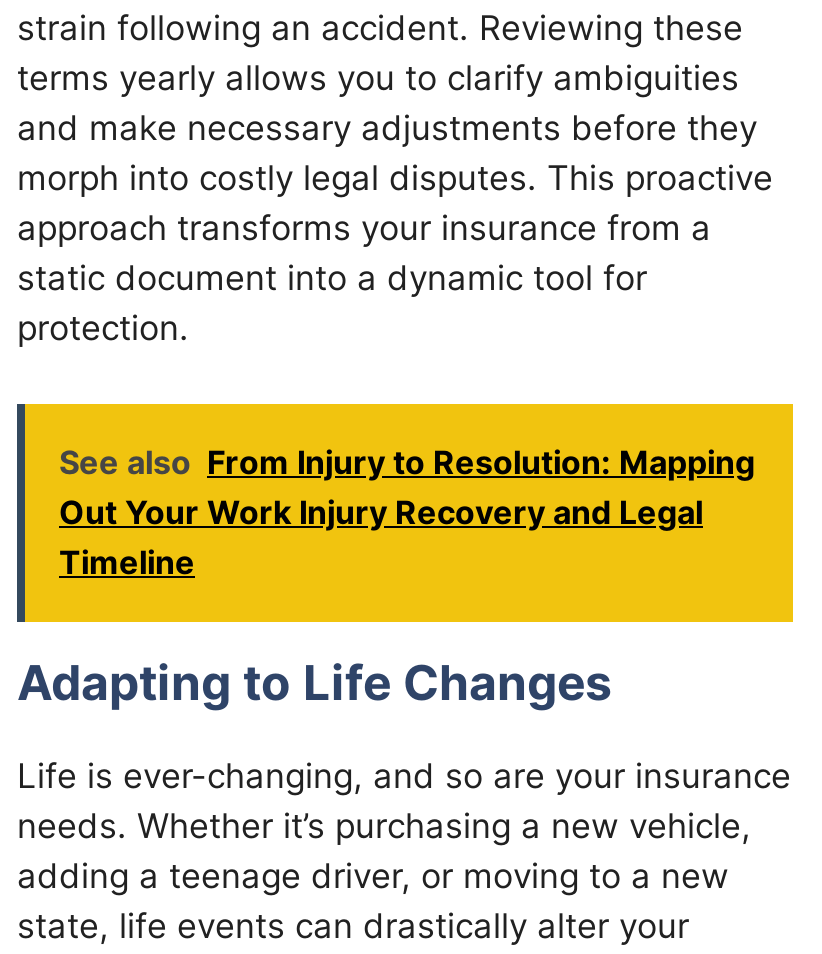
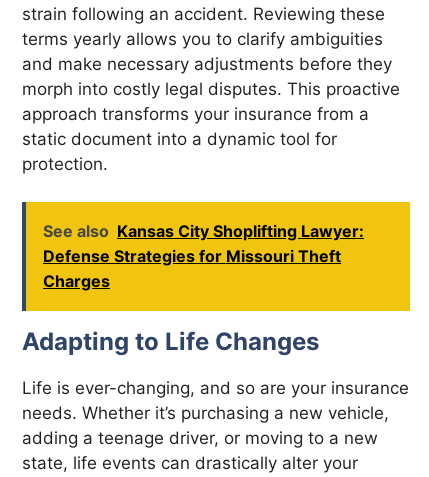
- See also From Injury to Resolution: Mapping
- Out Your Work Injury Recovery and Legal
- Timeline
+ See also Kansas City Shoplifting Lawyer:
+ Defense Strategies for Missouri Theft
+ Charges
